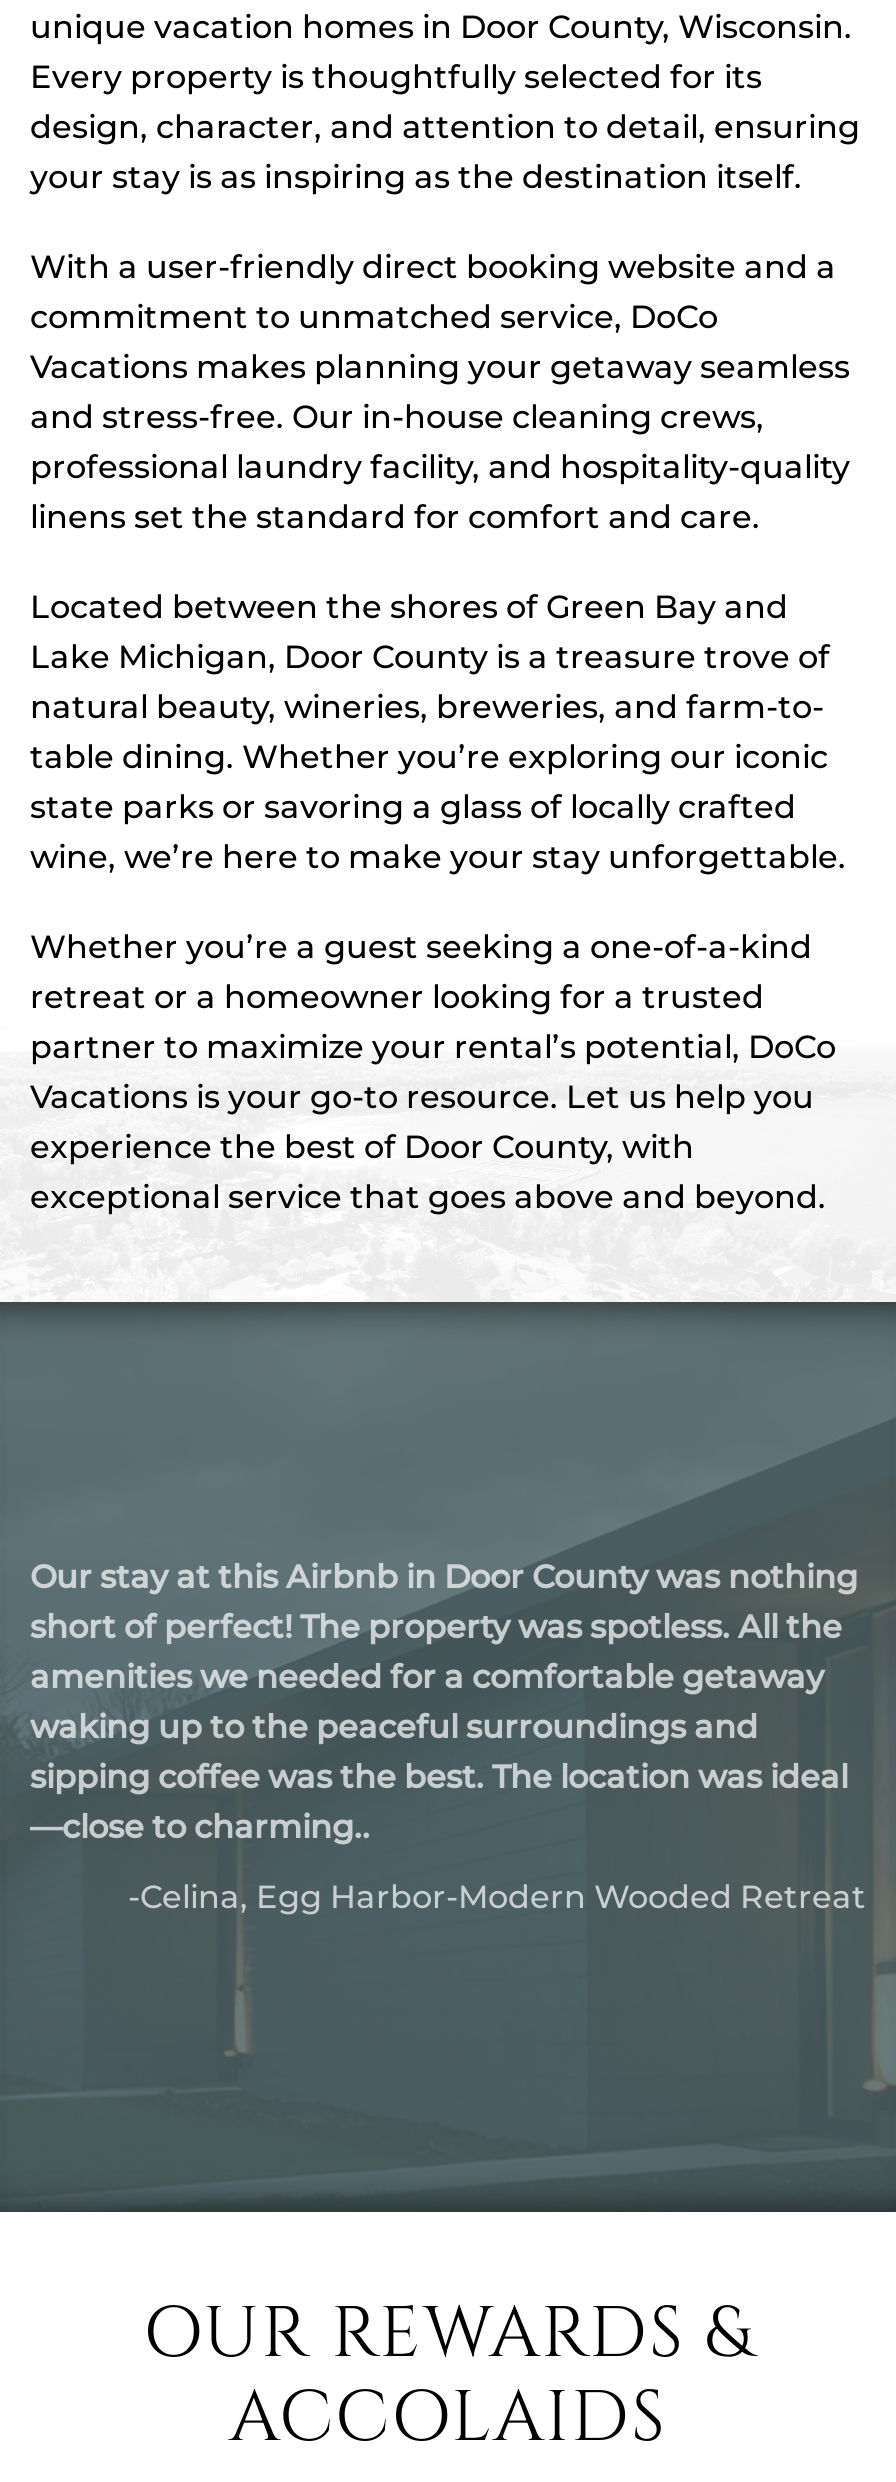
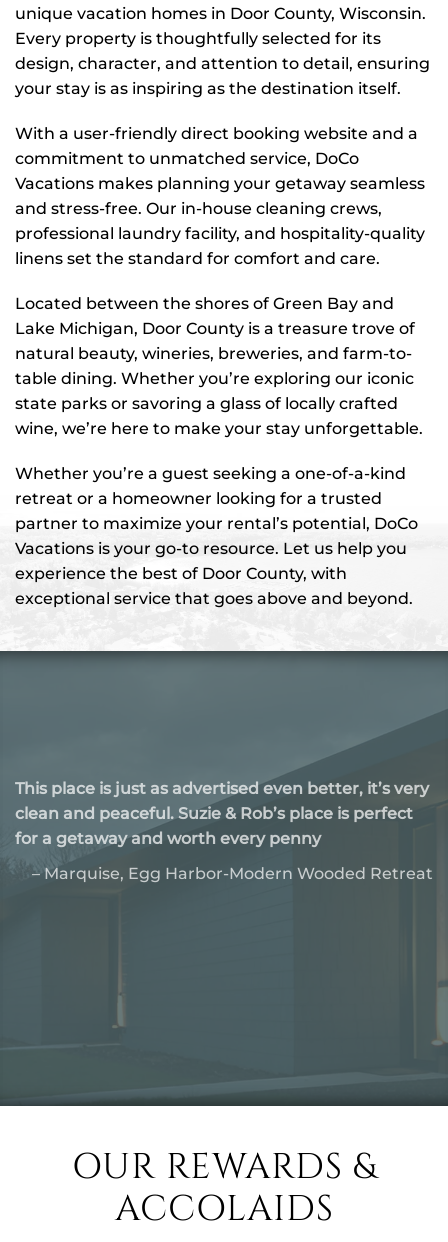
- Our stay at this Airbnb in Door County was nothing
- short of perfect! The property was spotless. All the
- amenities we needed for a comfortable getaway
- waking up to the peaceful surroundings and
- sipping coffee was the best. The location was ideal
- —close to charming..
+ This place is just as advertised even better, it’s very
+ clean and peaceful. Suzie & Rob’s place is perfect
+ for a getaway and worth every penny

- -Celina, Egg Harbor-Modern Wooded Retreat
+ – Marquise, Egg Harbor-Modern Wooded Retreat
